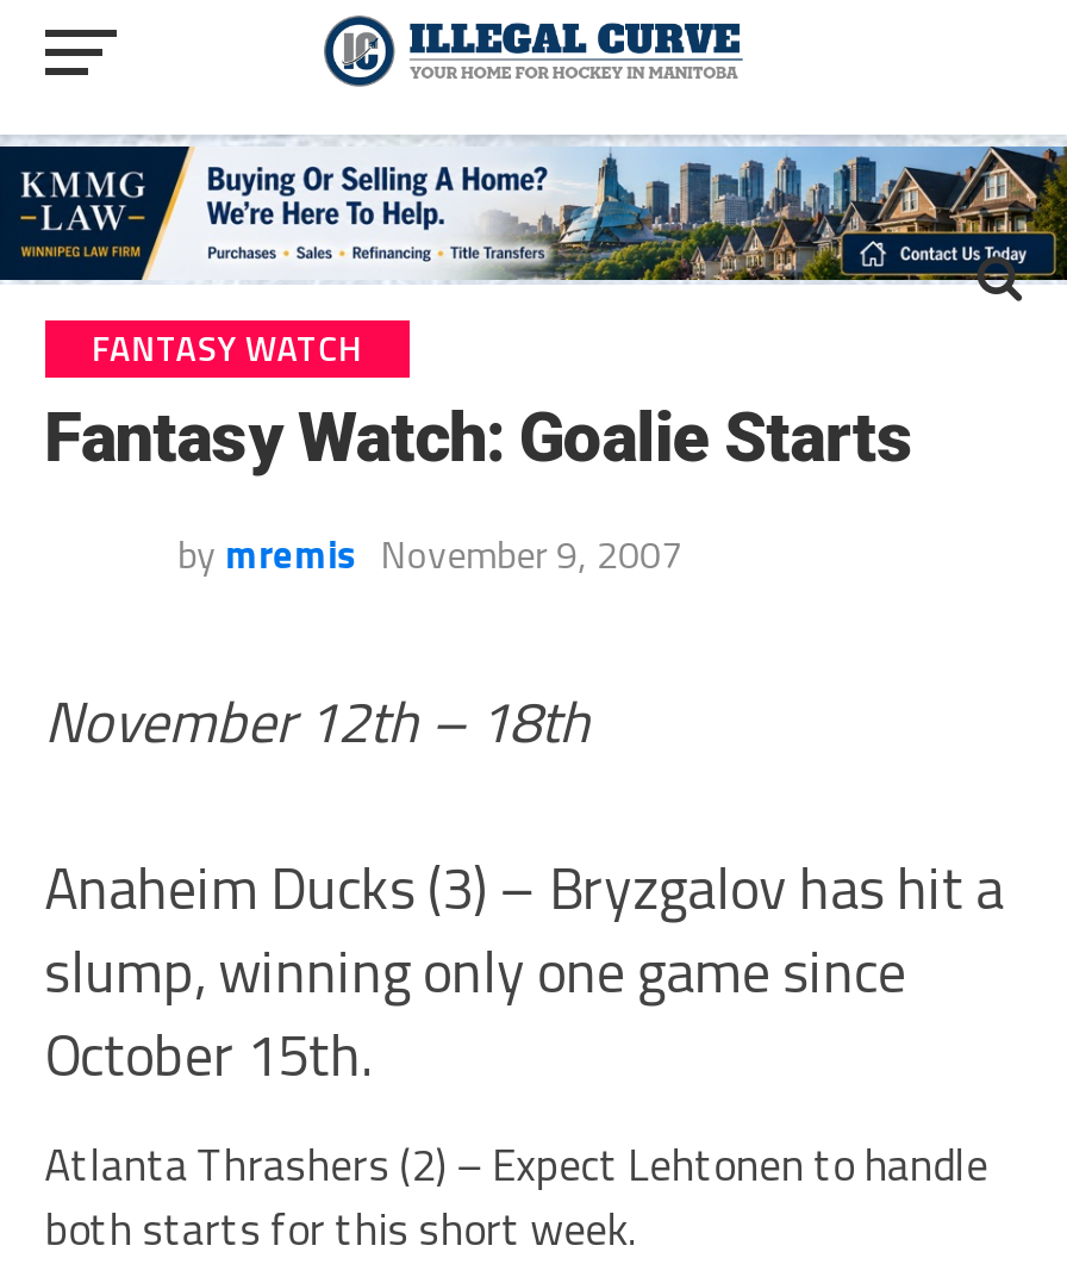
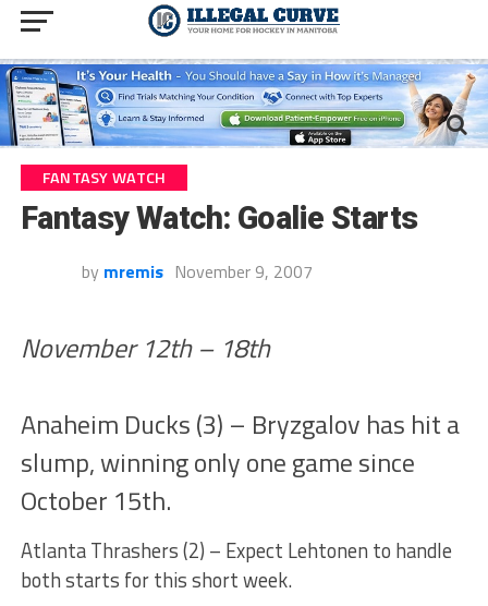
- [image]
+ [image]
